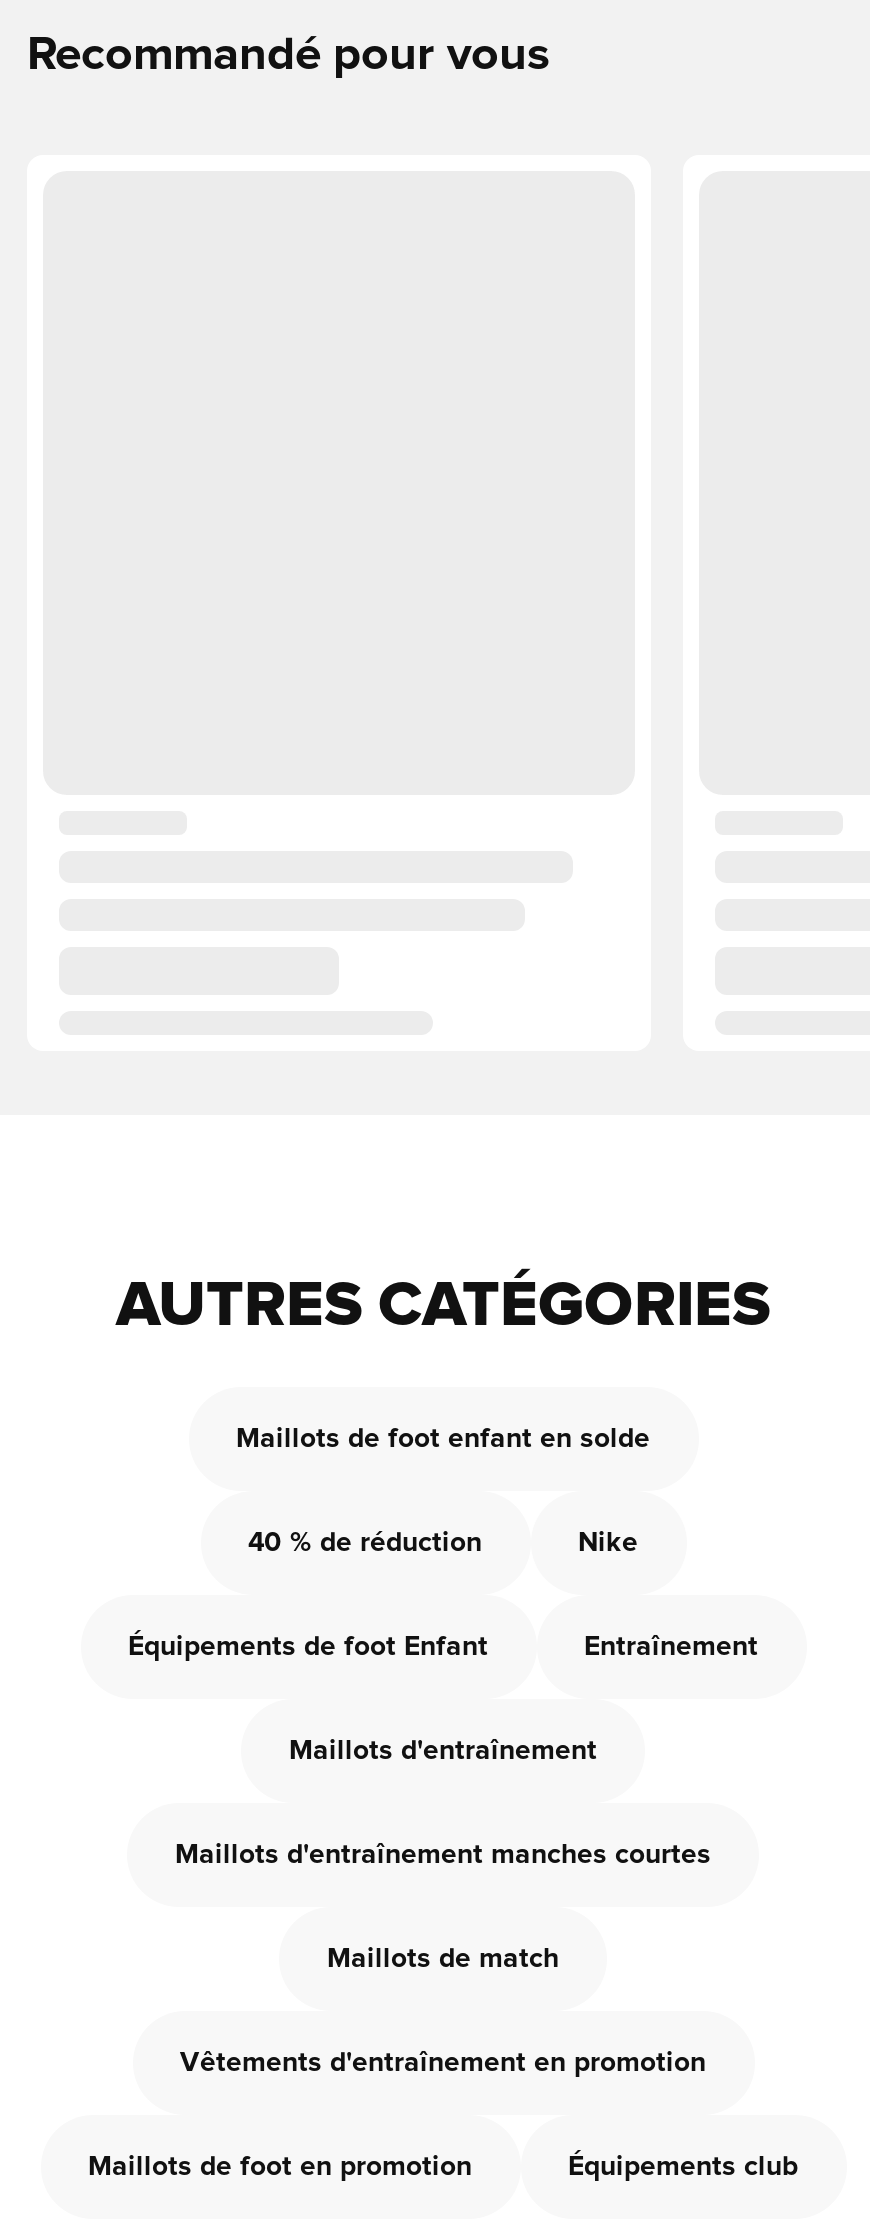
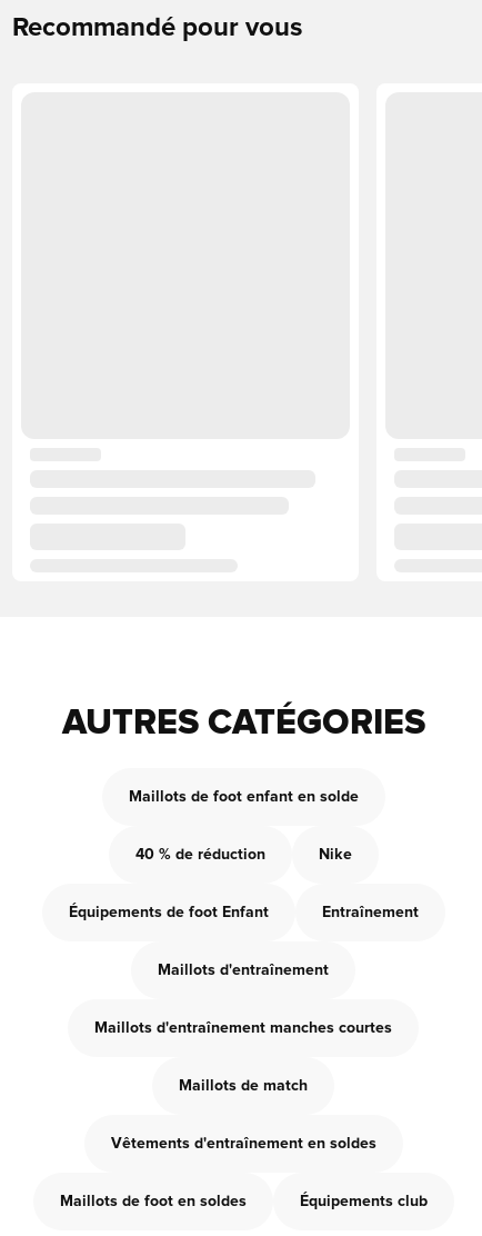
- Vêtements d'entraînement en promotion
+ Vêtements d'entraînement en soldes

- Maillots de foot en promotion
+ Maillots de foot en soldes
